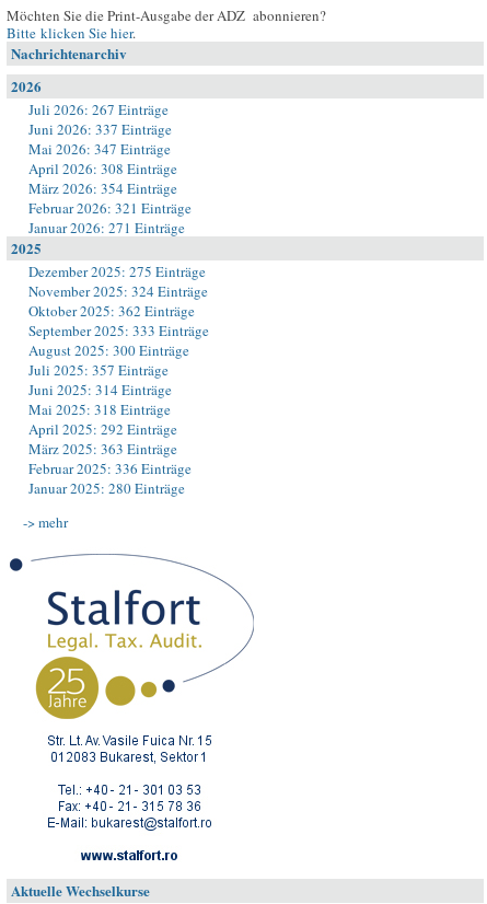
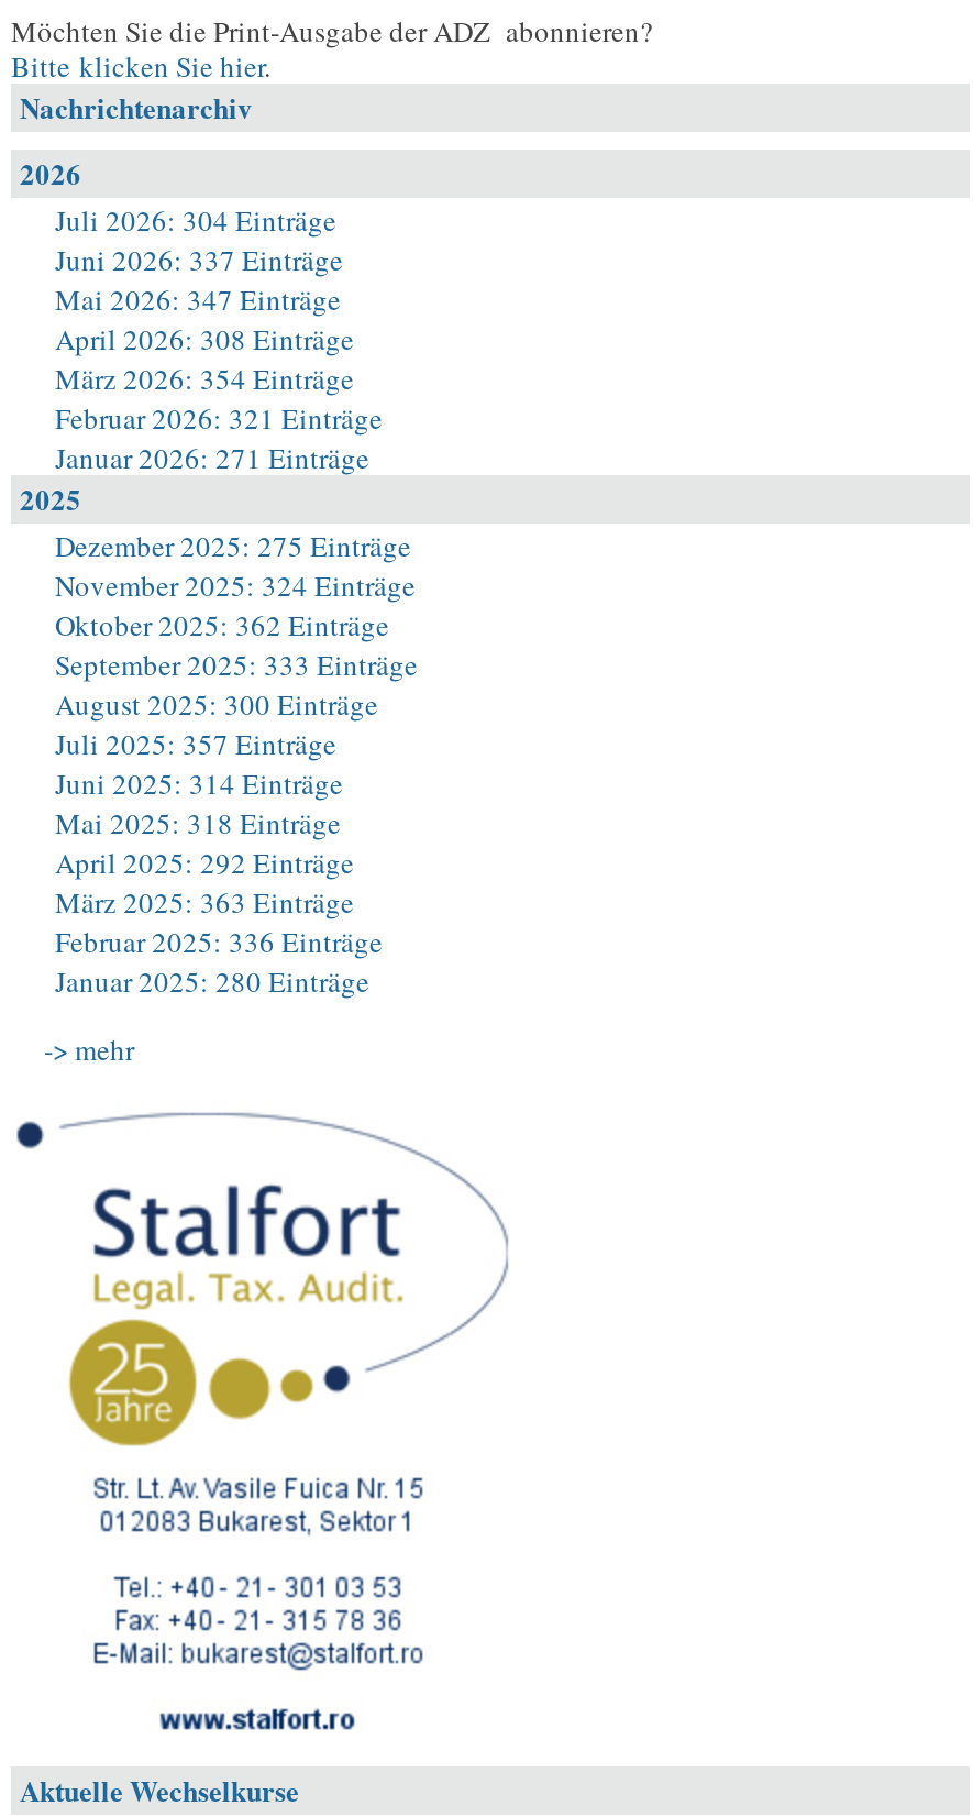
- Juli 2026: 267 Einträge
+ Juli 2026: 304 Einträge
